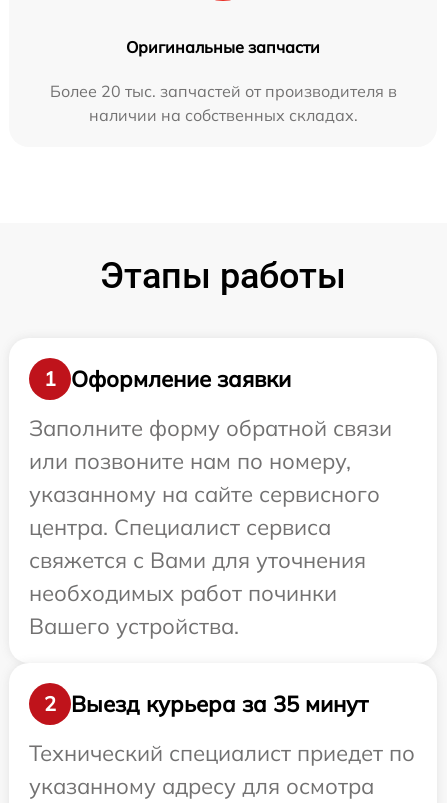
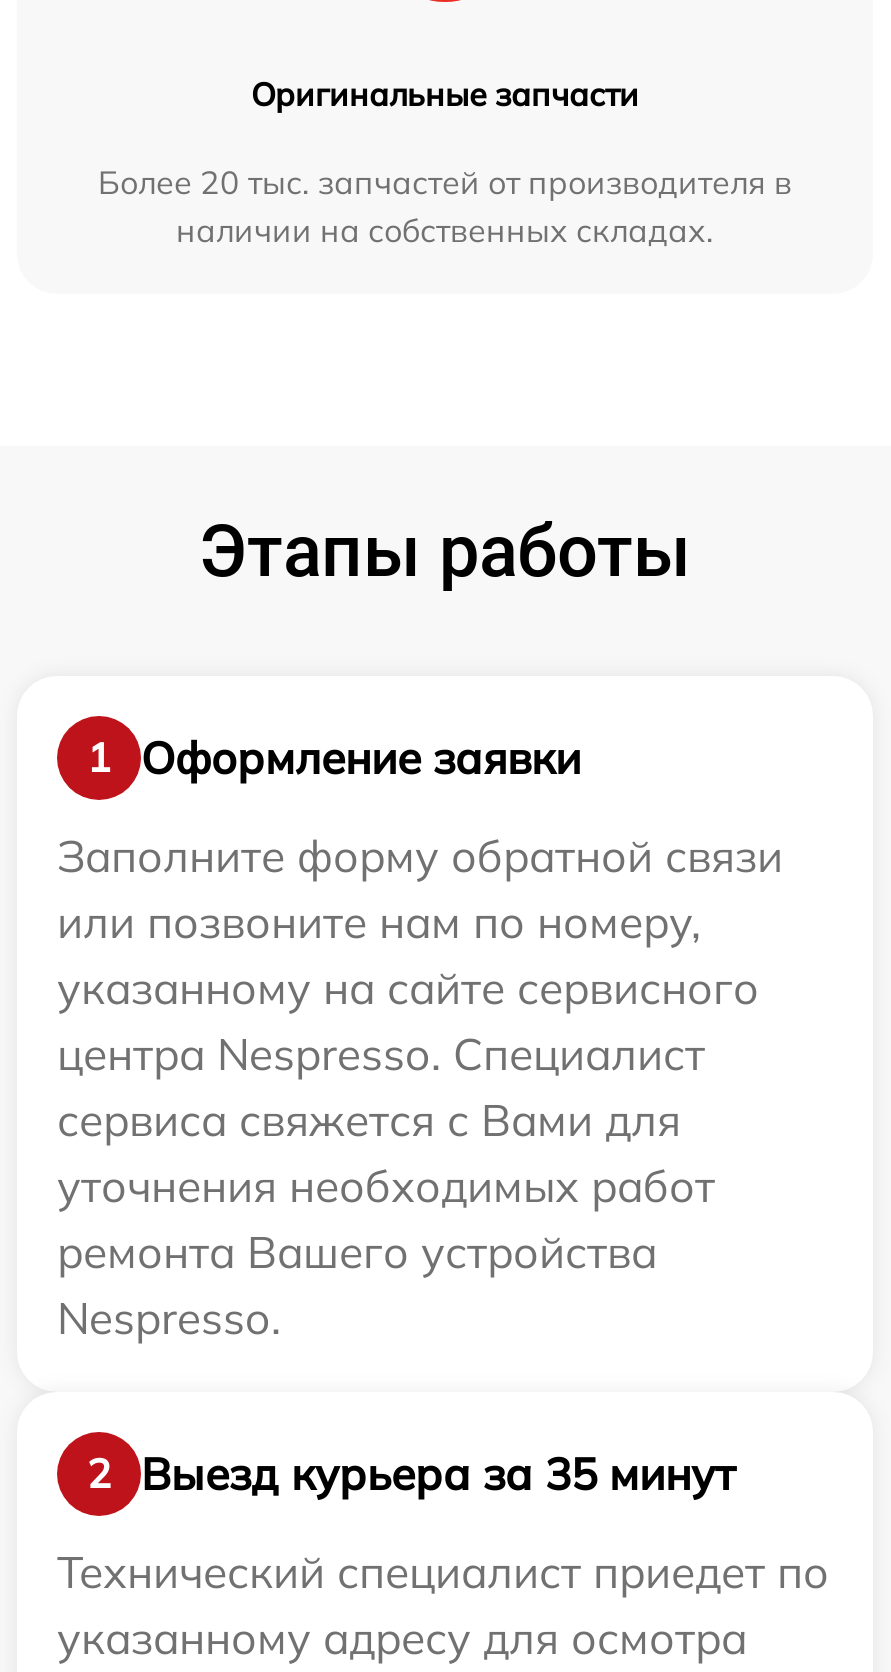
- центра. Специалист сервиса
- свяжется с Вами для уточнения
- необходимых работ починки
- Вашего устройства.
+ центра Nespresso. Специалист
+ сервиса свяжется с Вами для
+ уточнения необходимых работ
+ ремонта Вашего устройства
+ Nespresso.
